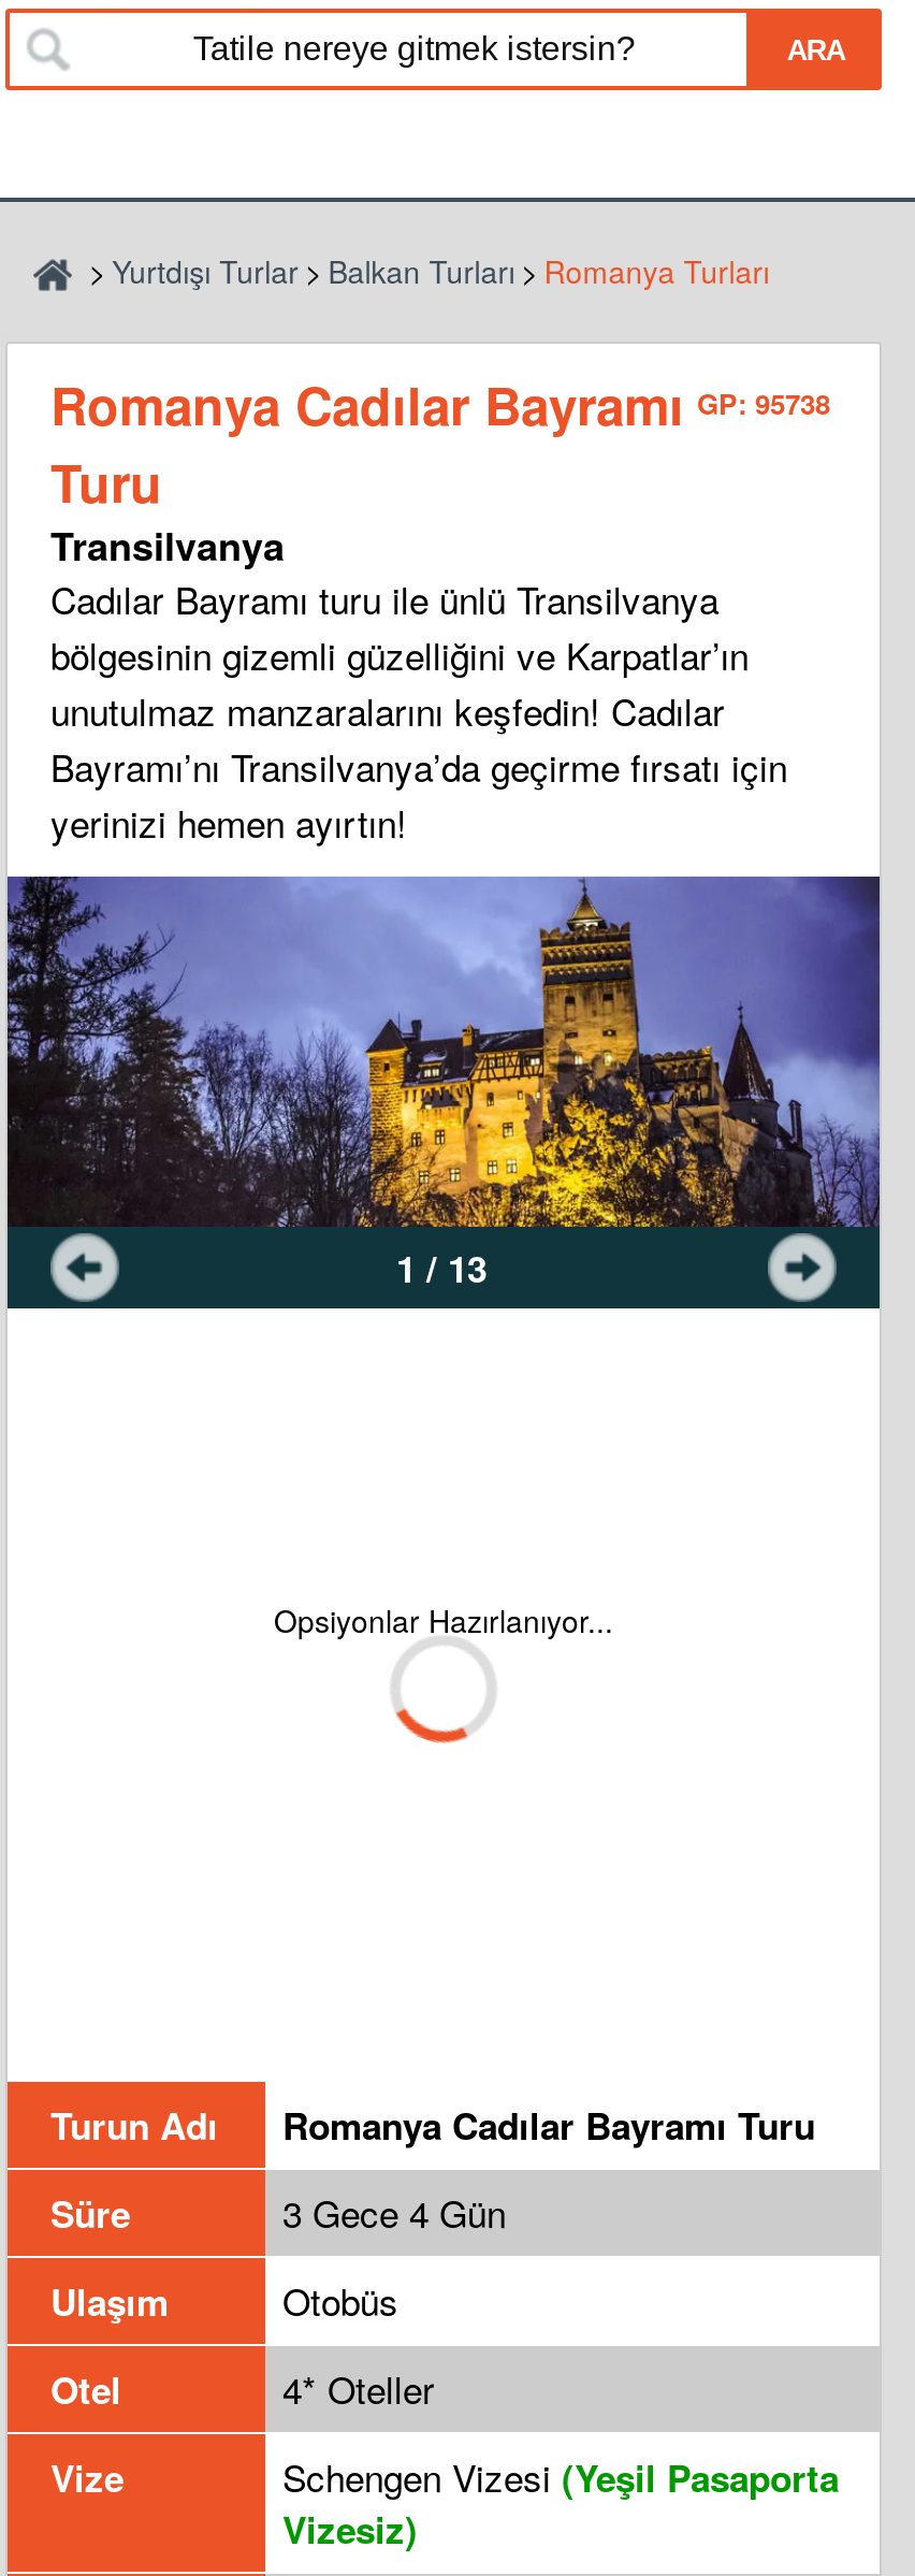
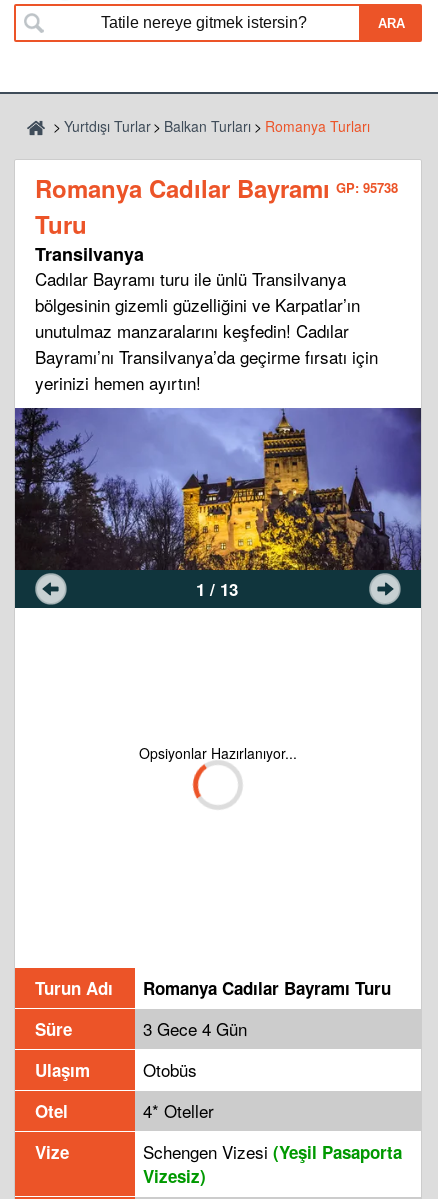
- [image]
+ [image]
